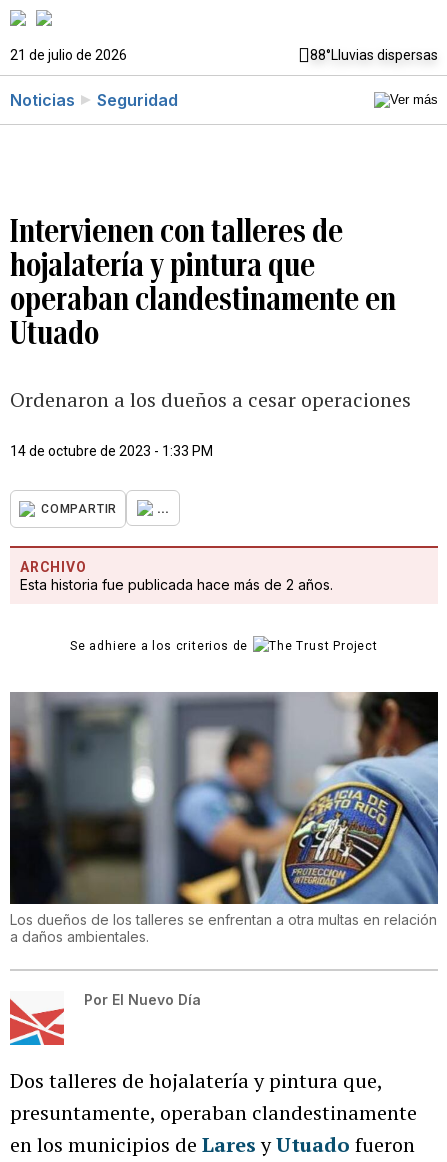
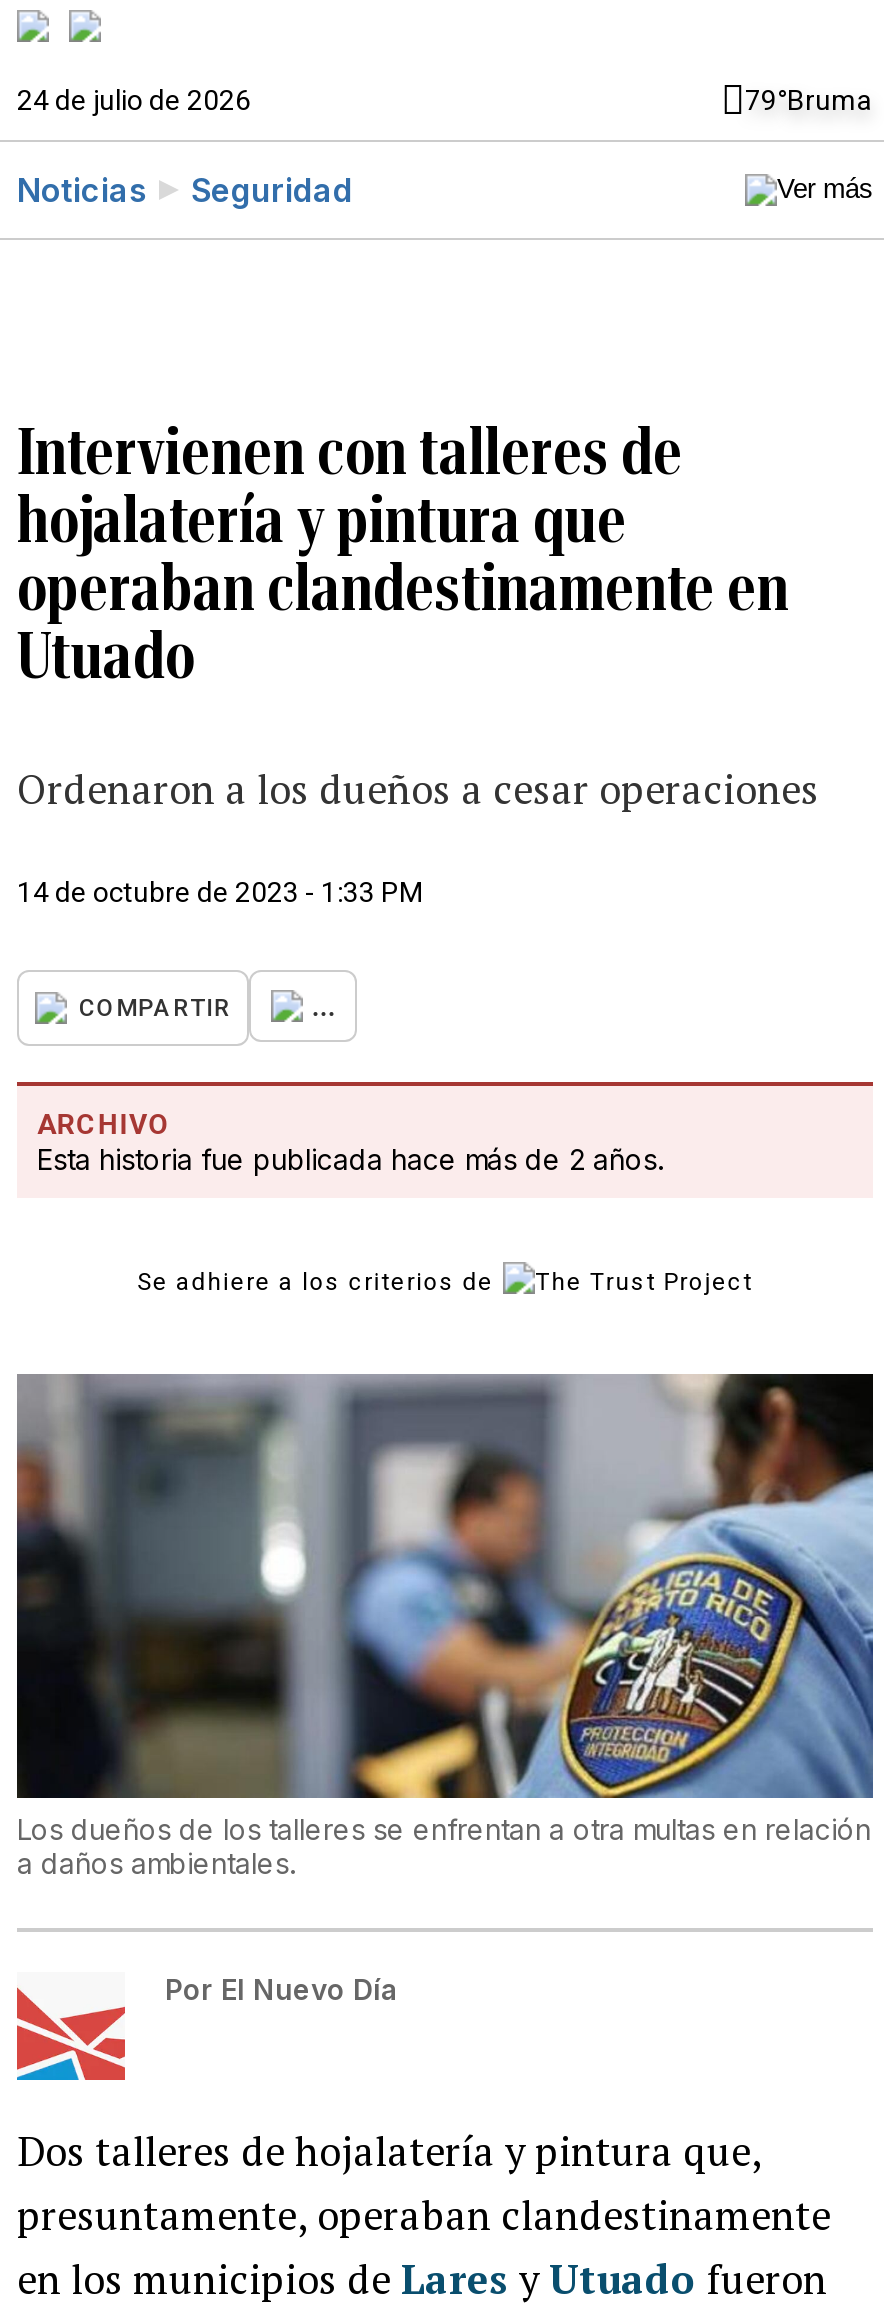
- 21 de julio de 2026
- 88°Lluvias dispersas
+ 24 de julio de 2026
+ 79°Bruma
